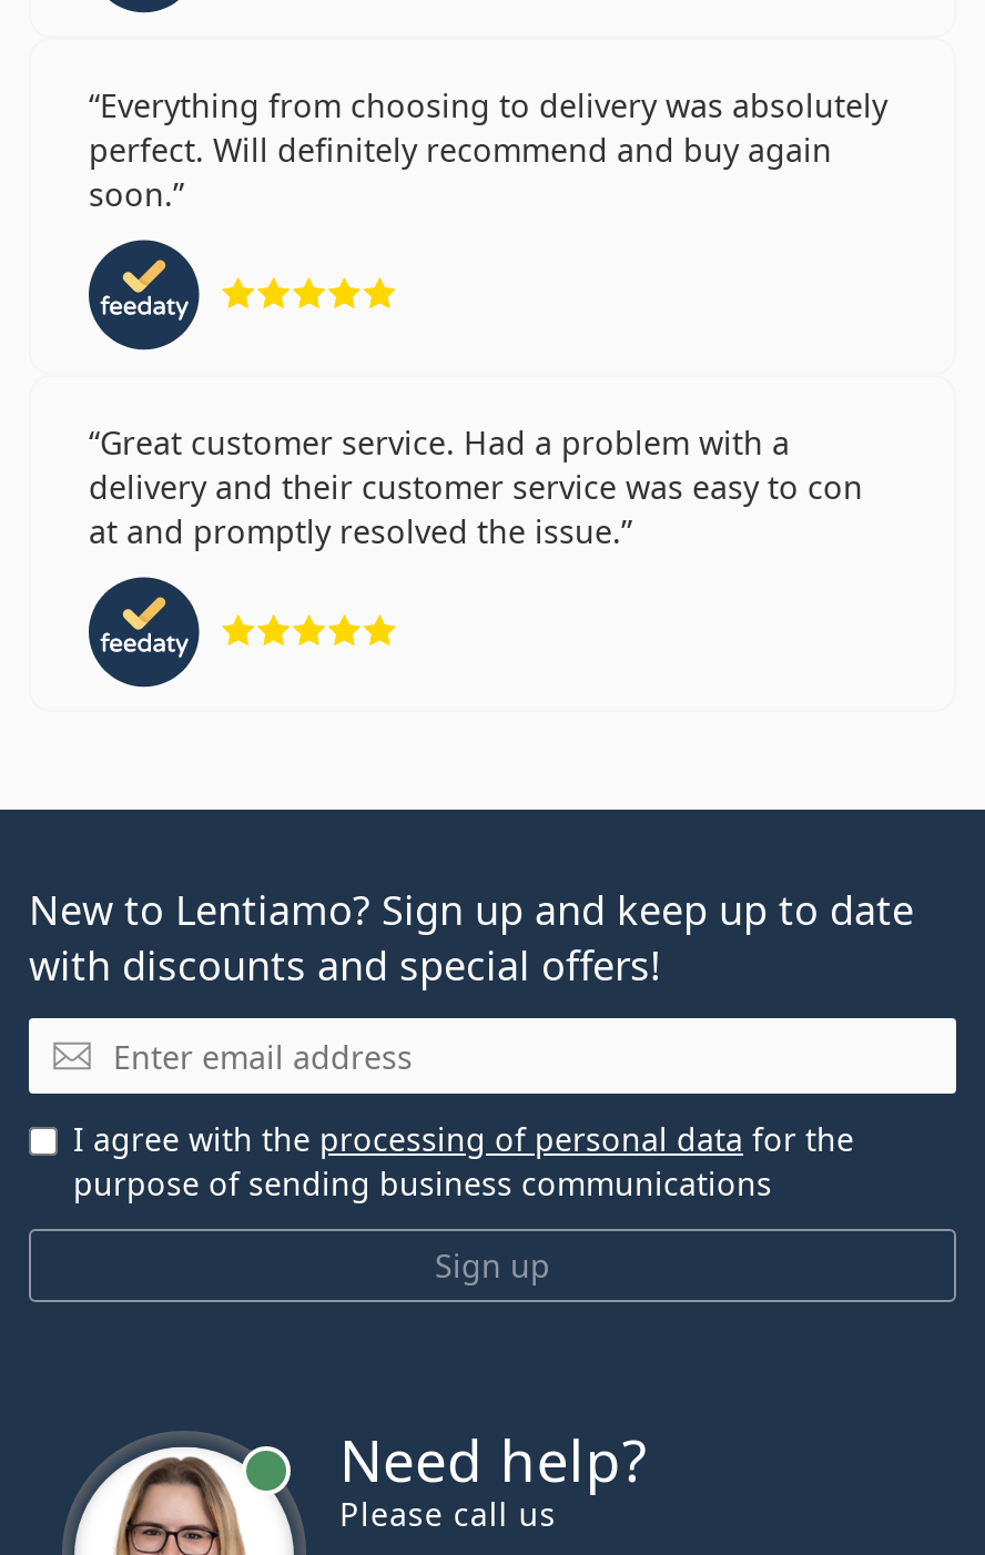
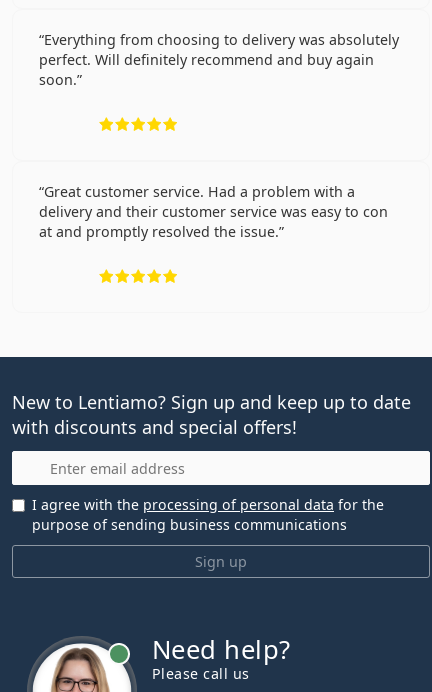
- [image]

- [image]
